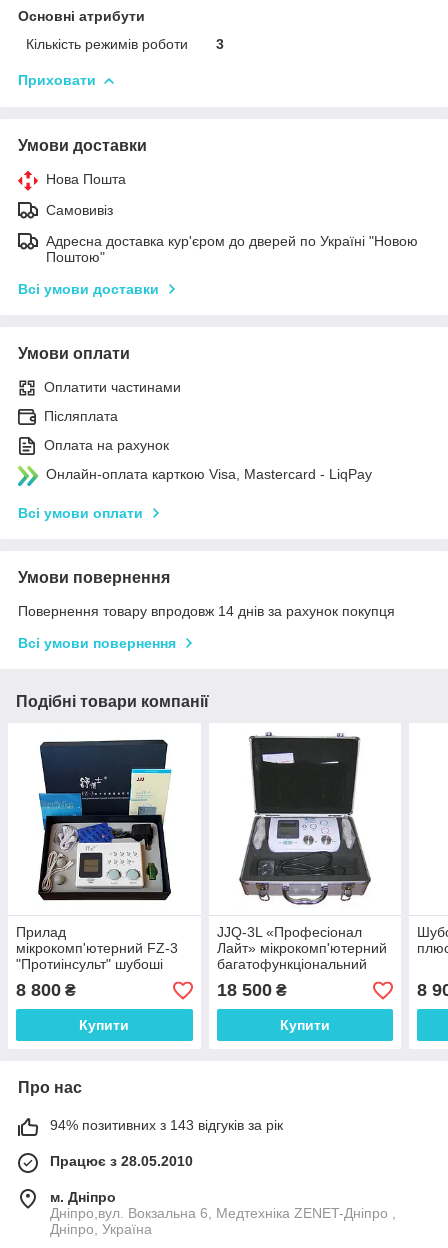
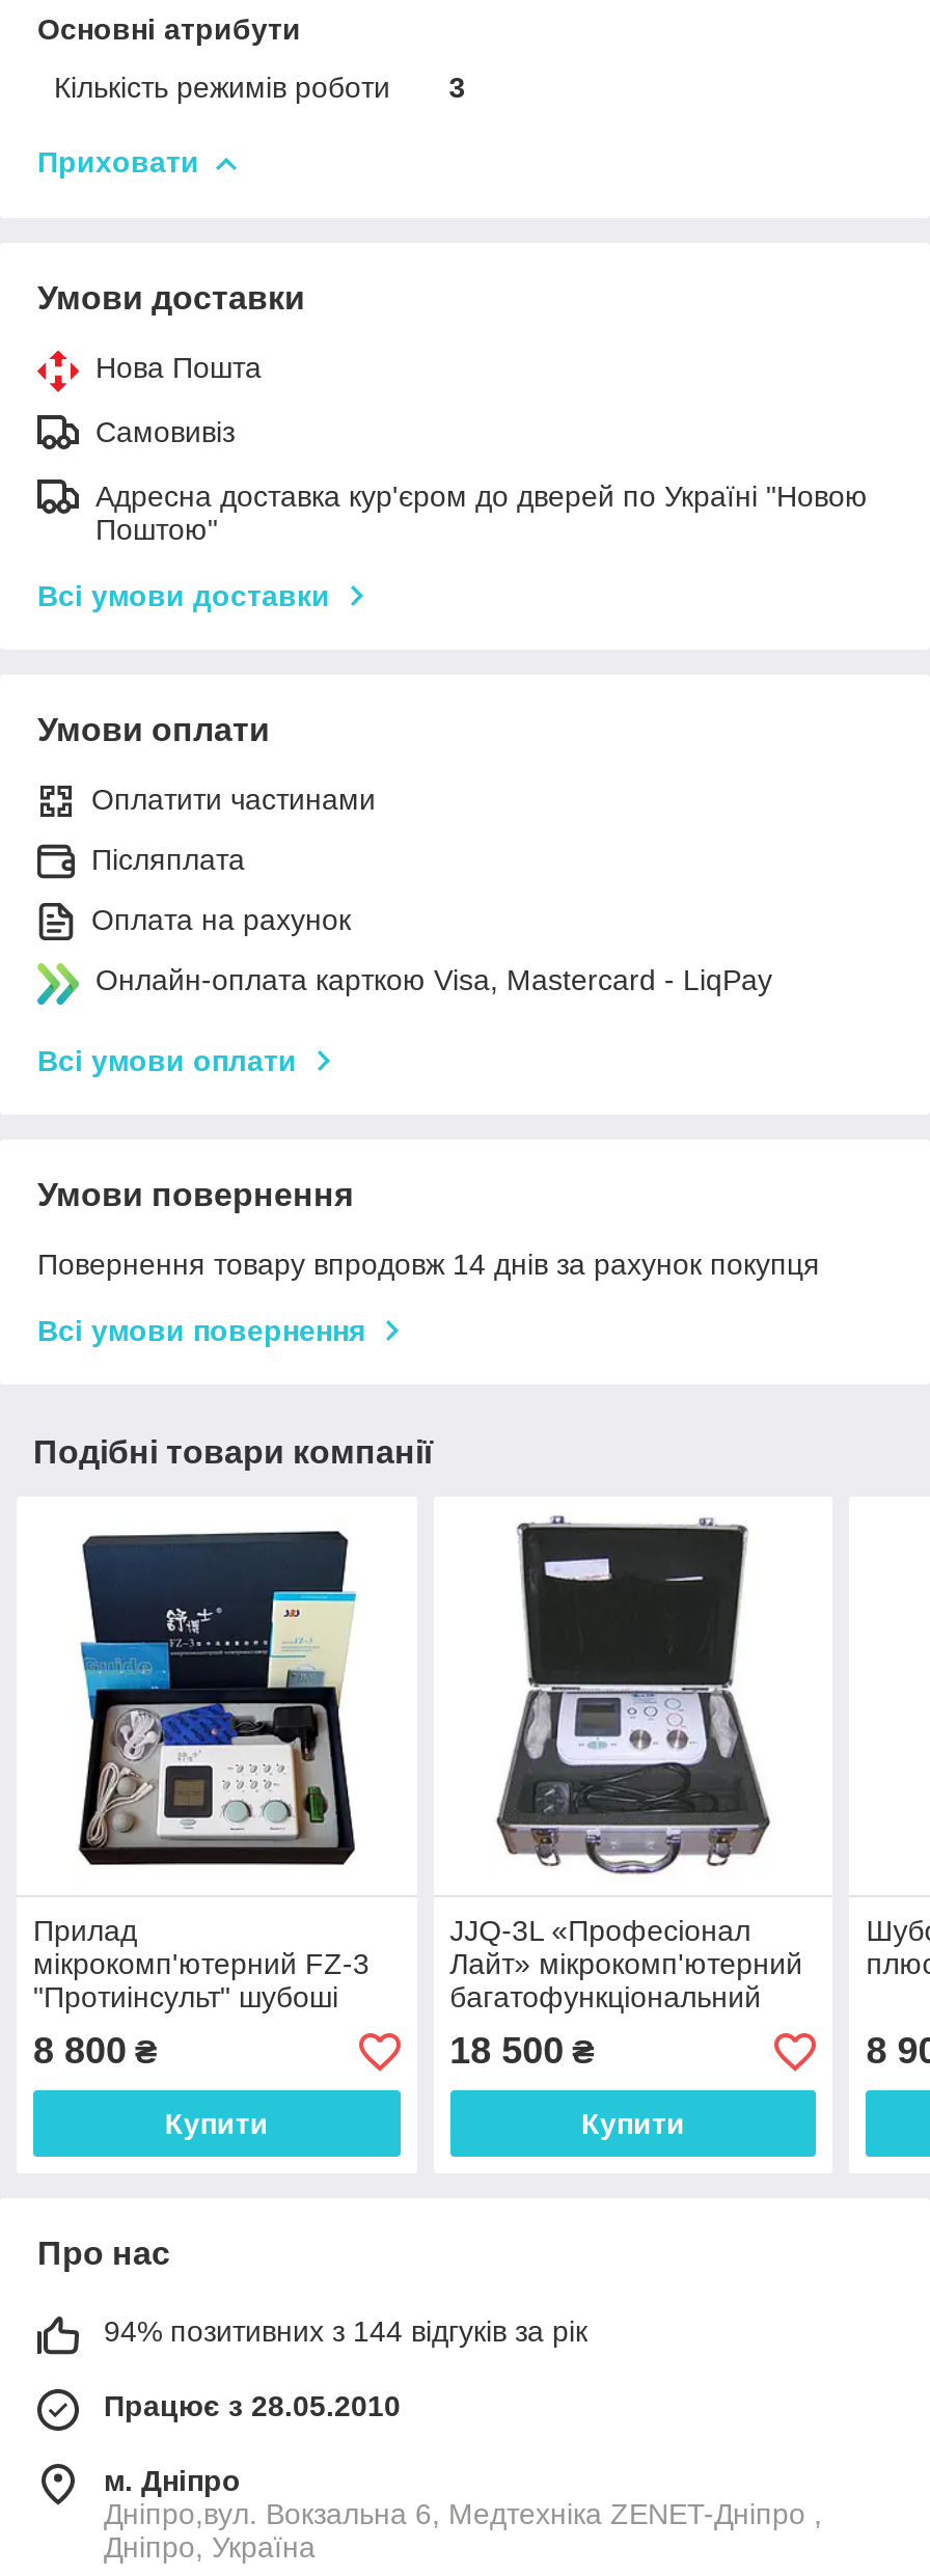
- 94% позитивних з 143 відгуків за рік
+ 94% позитивних з 144 відгуків за рік
